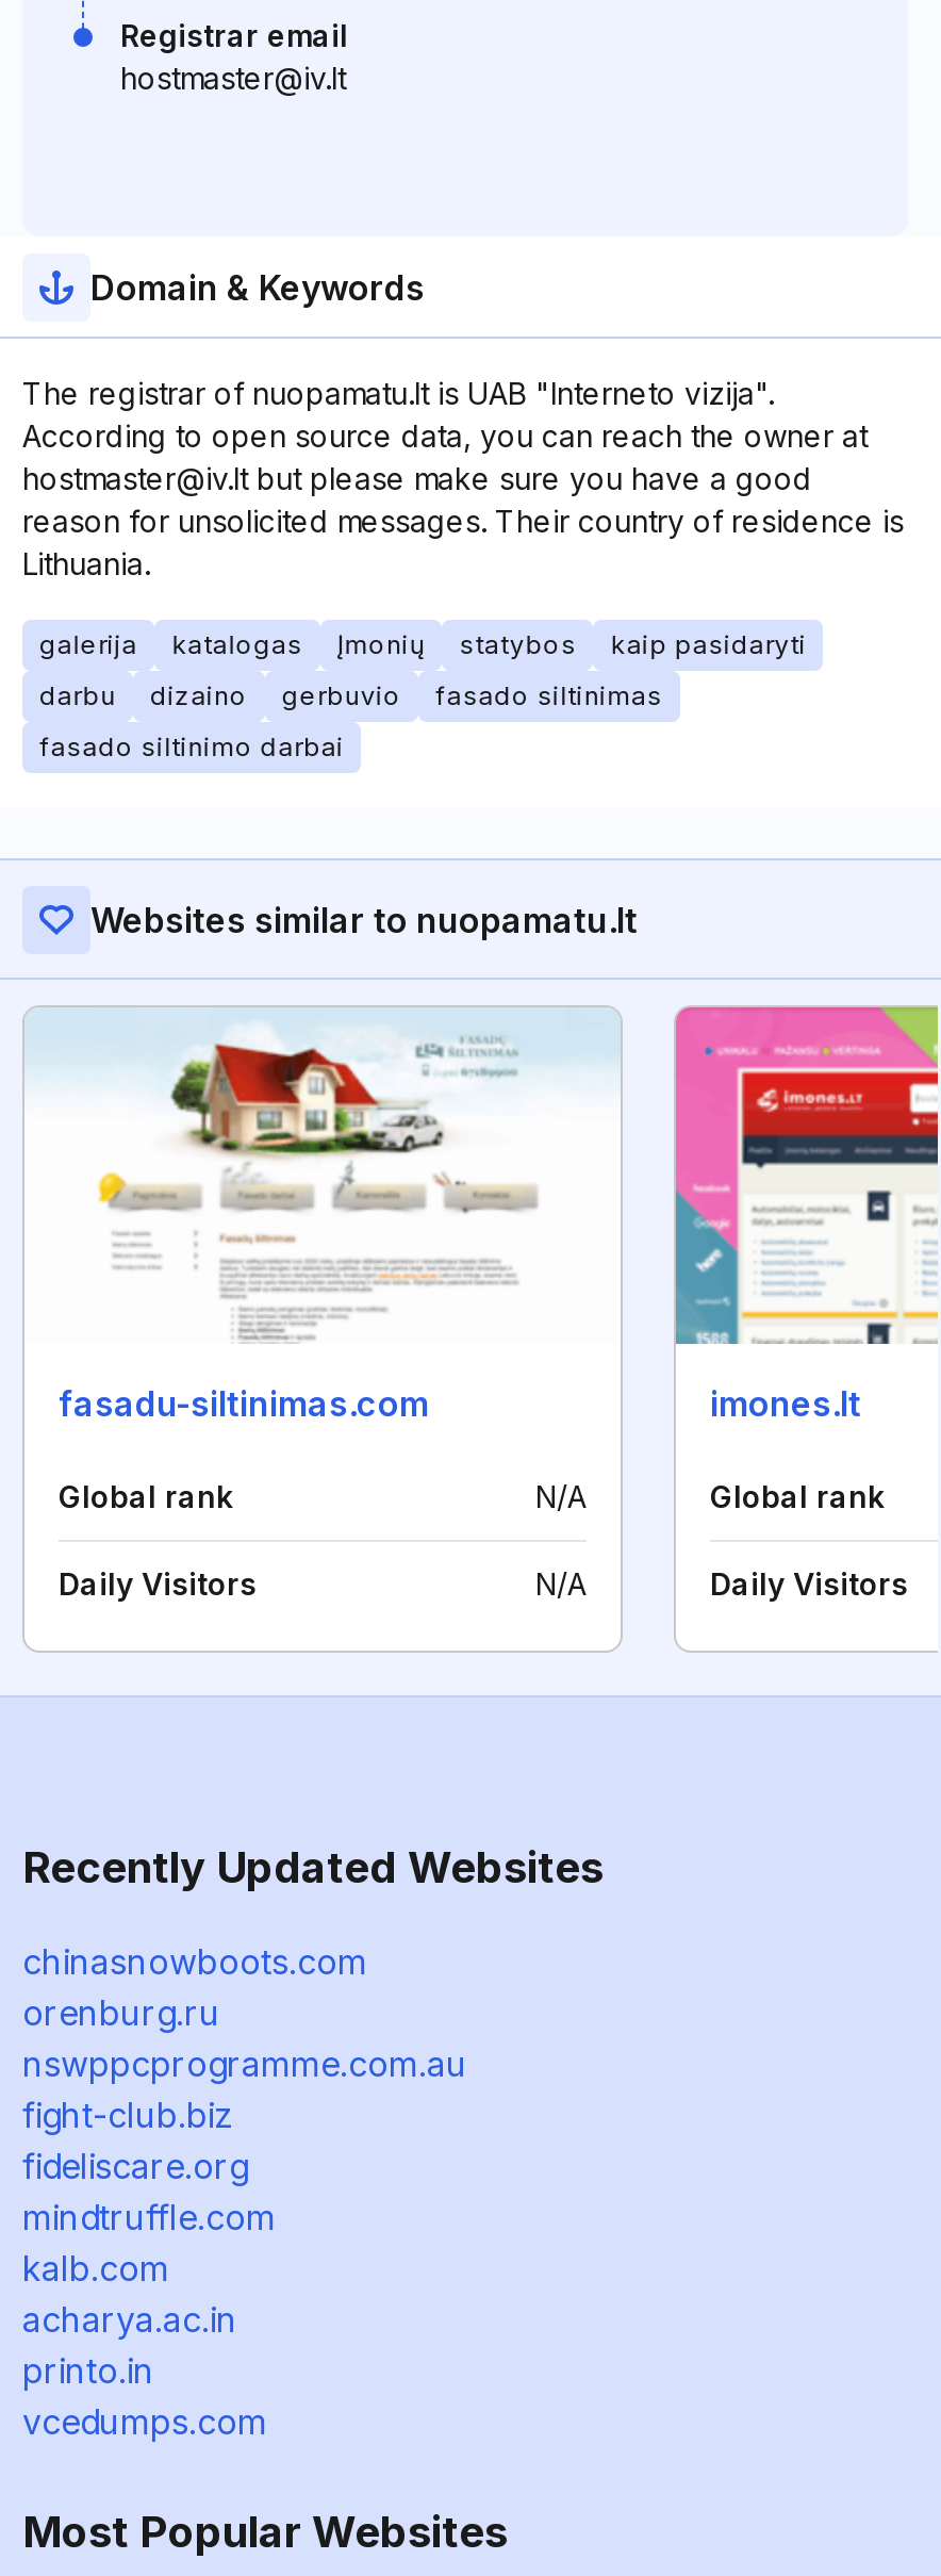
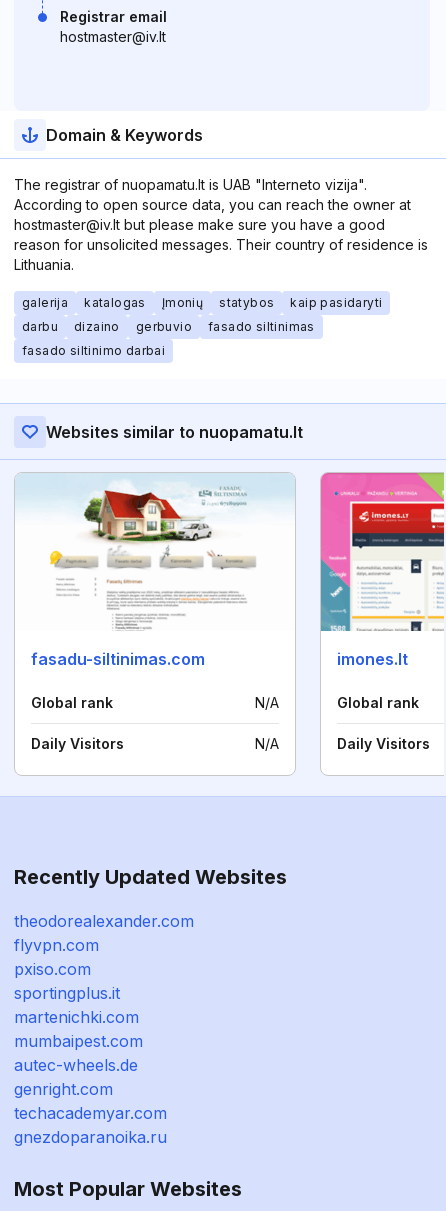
- chinasnowboots.com
- orenburg.ru
- nswppcprogramme.com.au
- fight-club.biz
- fideliscare.org
- mindtruffle.com
- kalb.com
- acharya.ac.in
- printo.in
- vcedumps.com
+ theodorealexander.com
+ flyvpn.com
+ pxiso.com
+ sportingplus.it
+ martenichki.com
+ mumbaipest.com
+ autec-wheels.de
+ genright.com
+ techacademyar.com
+ gnezdoparanoika.ru
